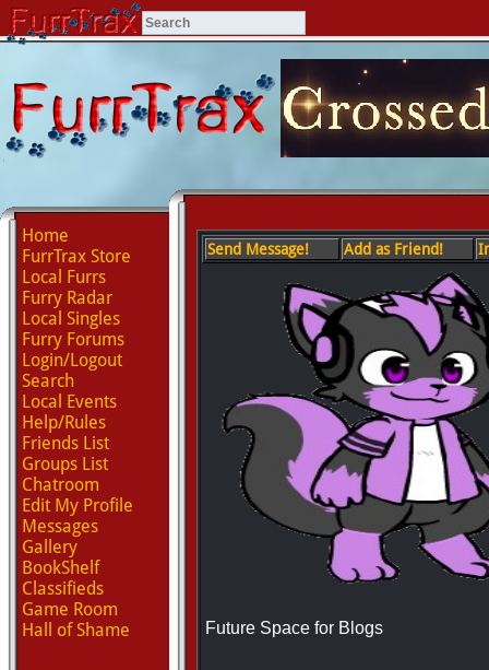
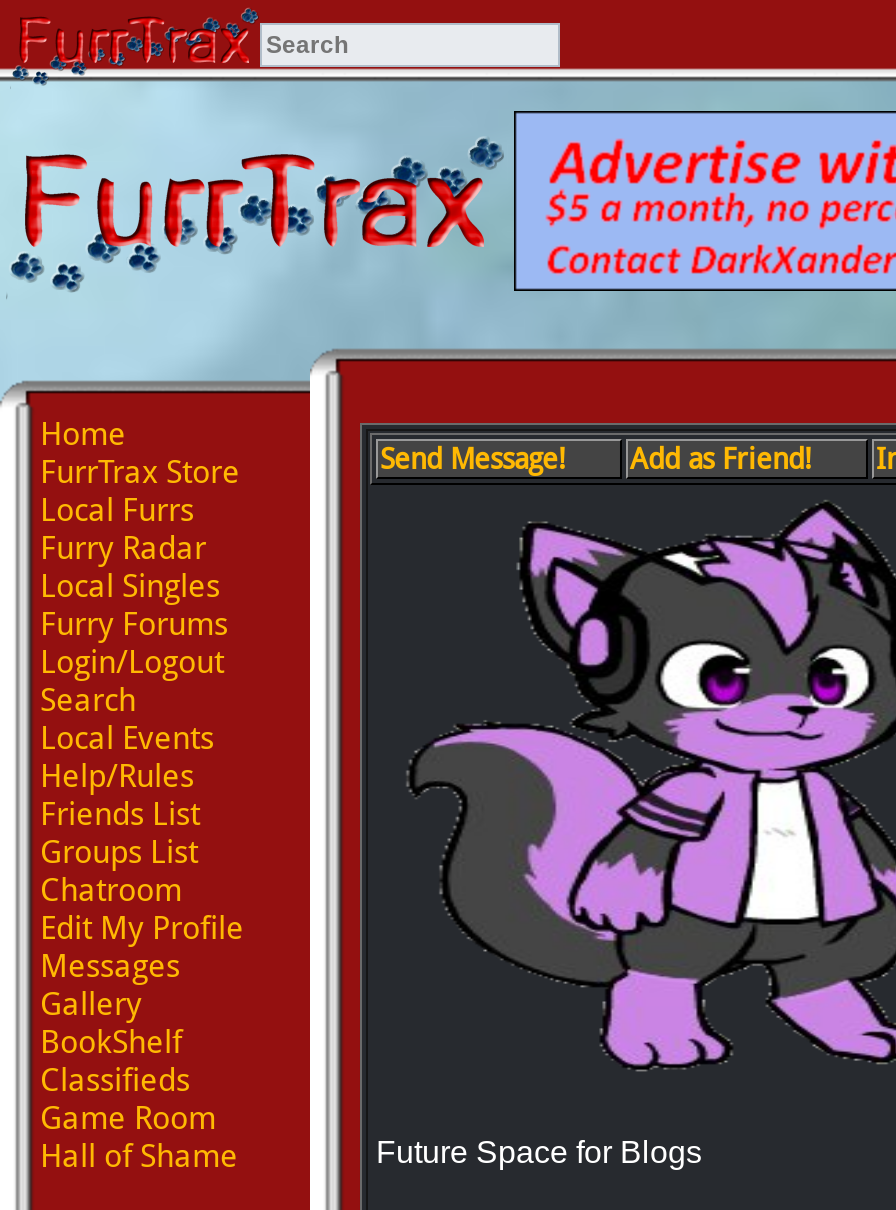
- [image]
+ [image]
